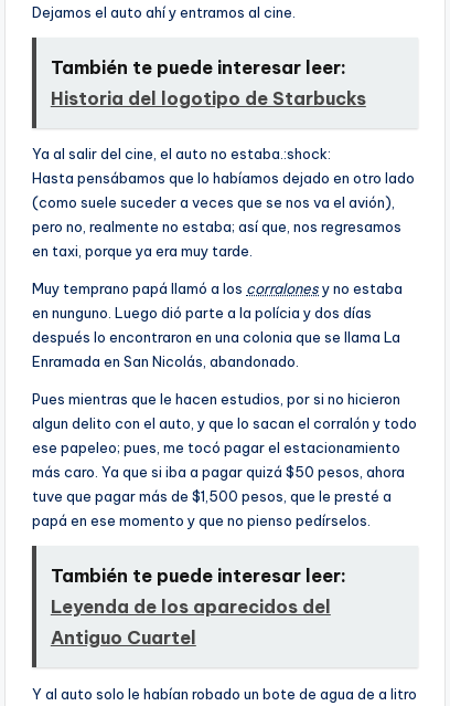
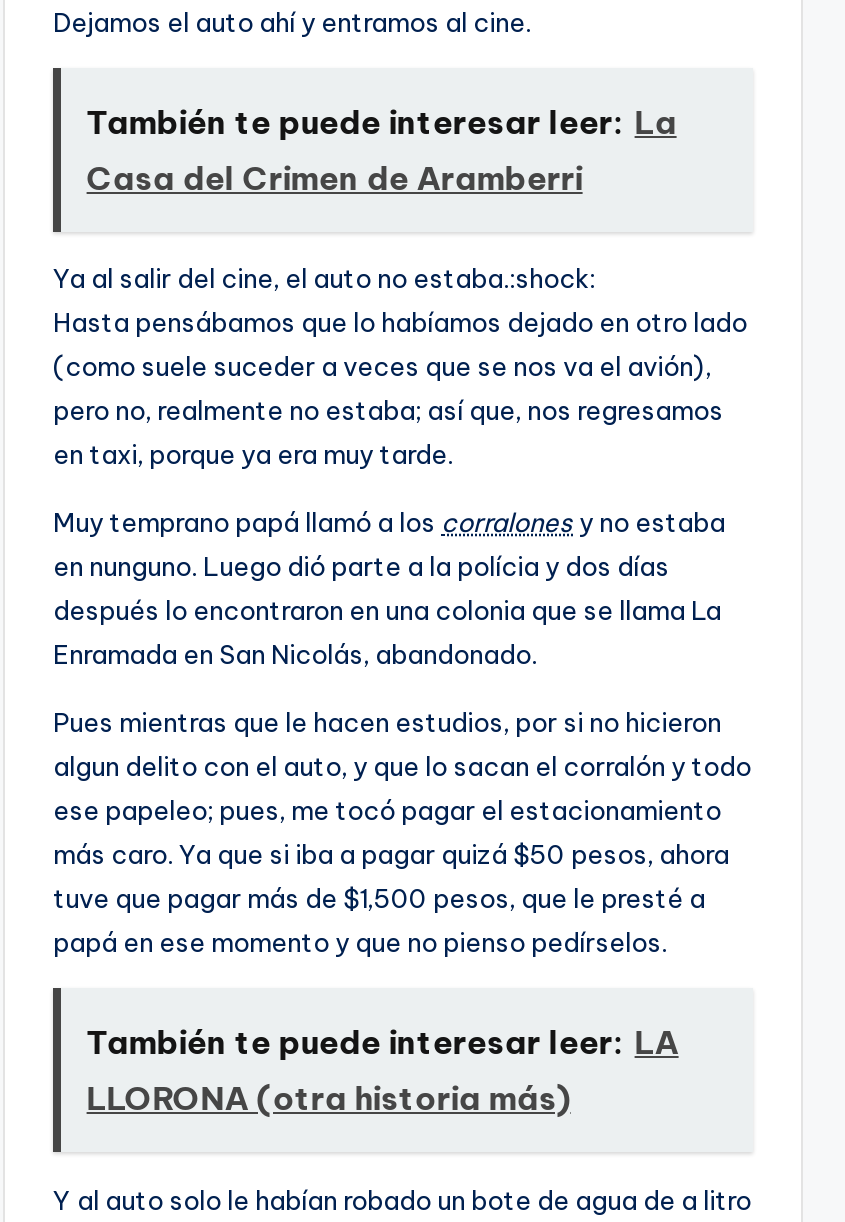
- También te puede interesar leer:
- Historia del logotipo de Starbucks
+ También te puede interesar leer: La
+ Casa del Crimen de Aramberri

- También te puede interesar leer:
- Leyenda de los aparecidos del
- Antiguo Cuartel
+ También te puede interesar leer: LA
+ LLORONA (otra historia más)
